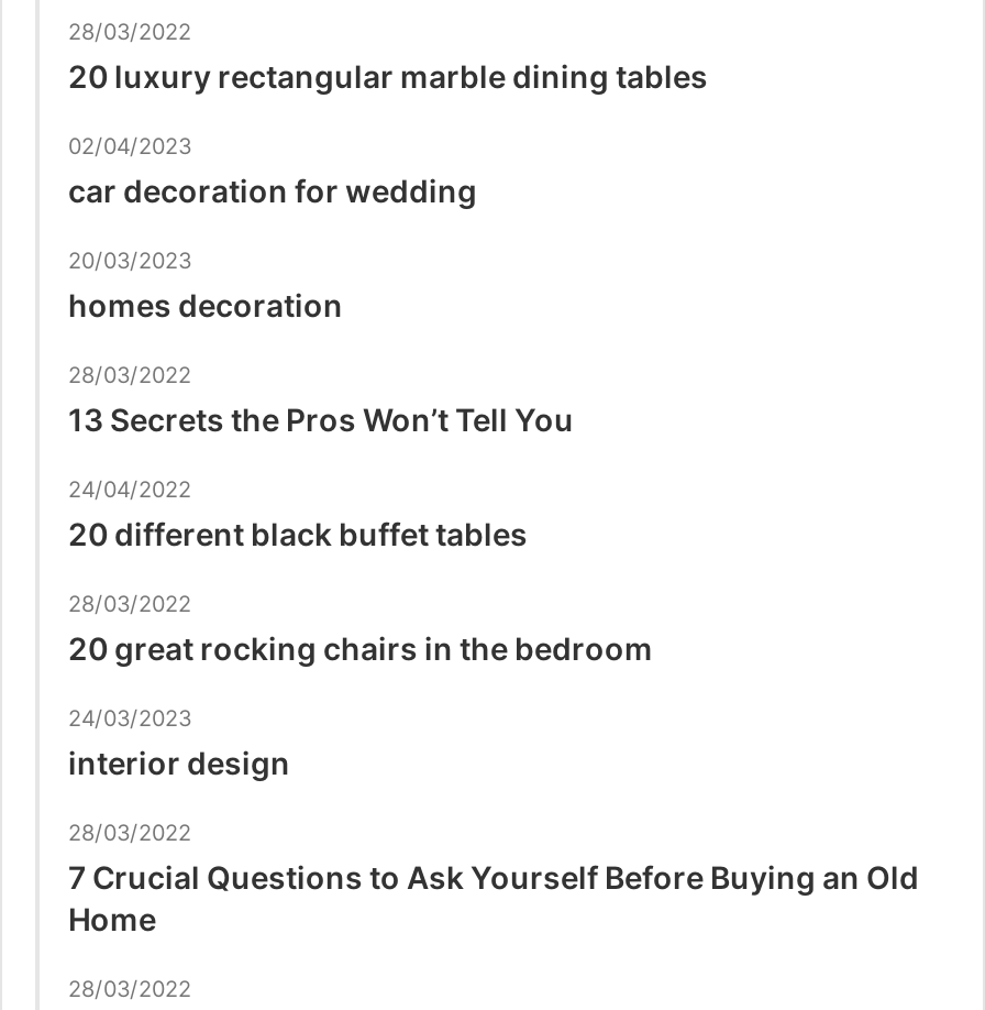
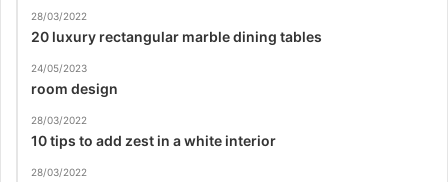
- 02/04/2023
- car decoration for wedding
- 20/03/2023
- homes decoration
+ 24/05/2023
+ room design

- 13 Secrets the Pros Won’t Tell You
- 24/04/2022
- 20 different black buffet tables
- 28/03/2022
- 20 great rocking chairs in the bedroom
- 24/03/2023
- interior design
- 28/03/2022
- 7 Crucial Questions to Ask Yourself Before Buying an Old
- Home
+ 10 tips to add zest in a white interior
